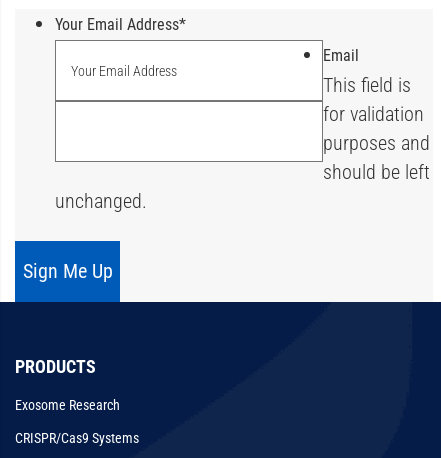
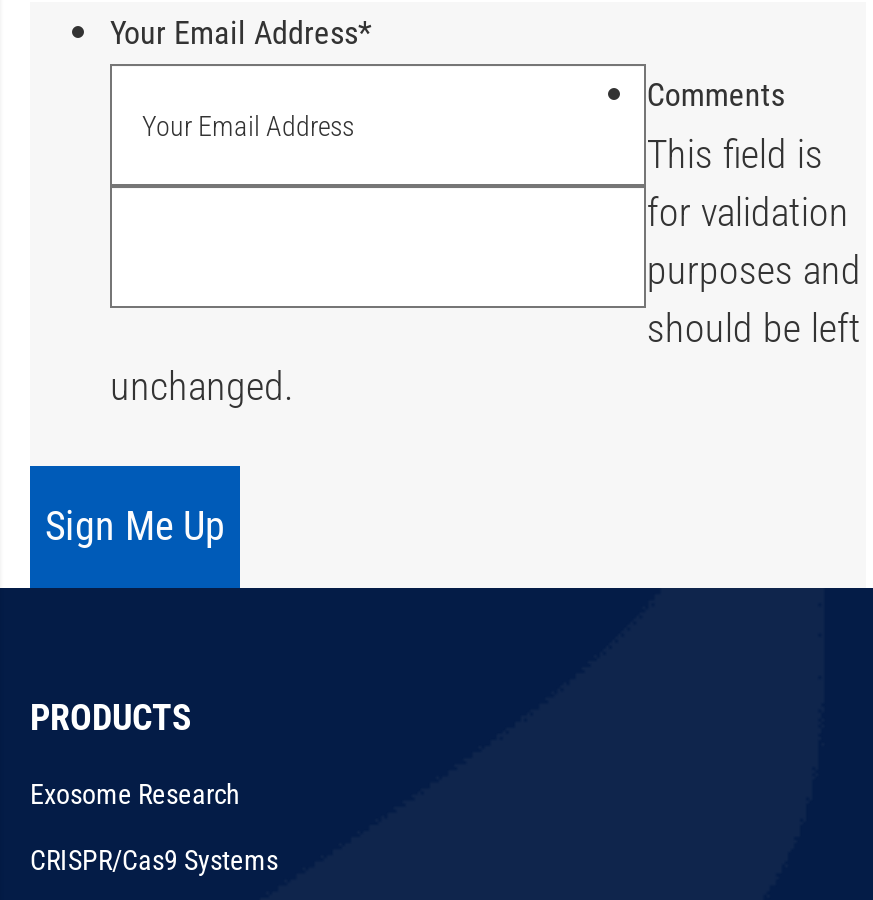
- Email
+ Comments
